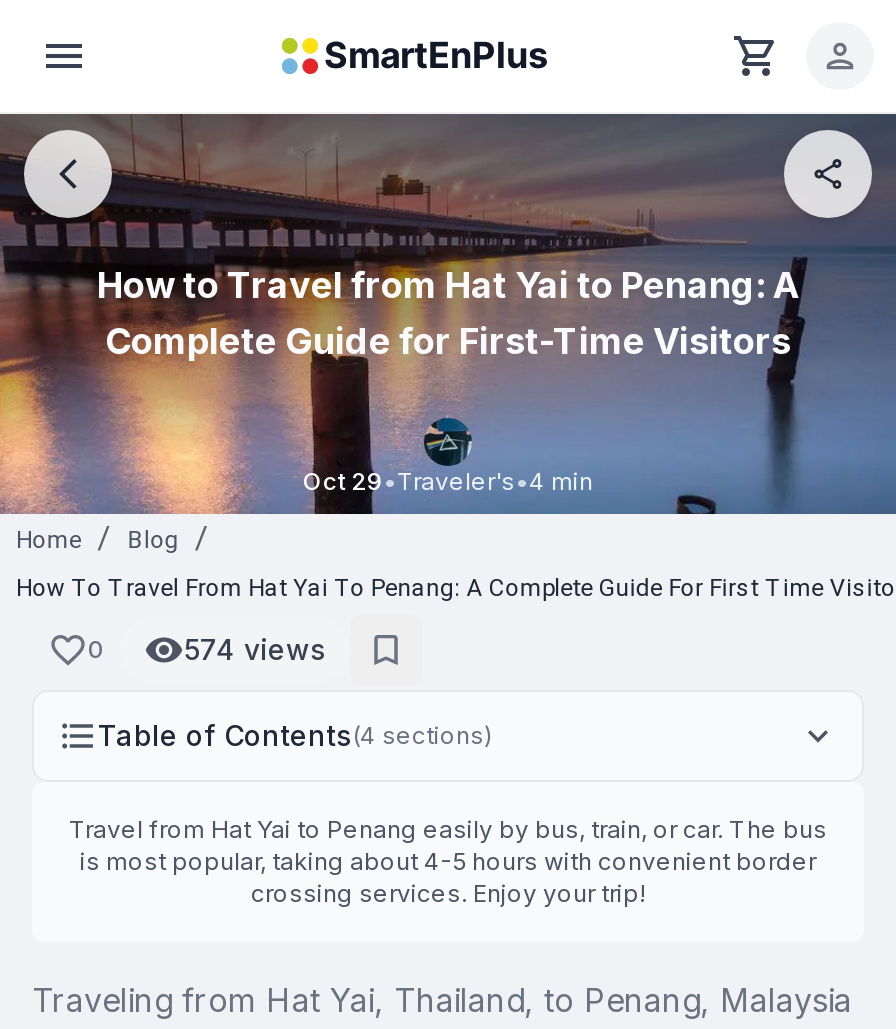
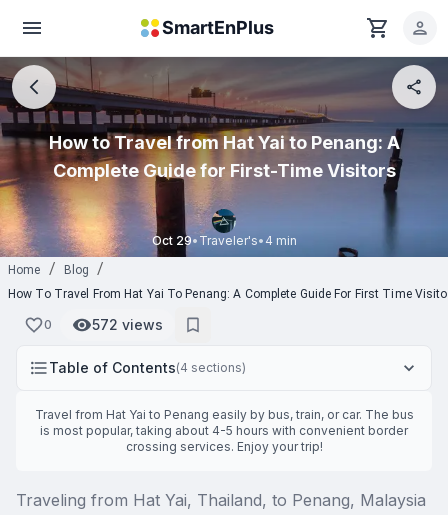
- 574 views
+ 572 views
